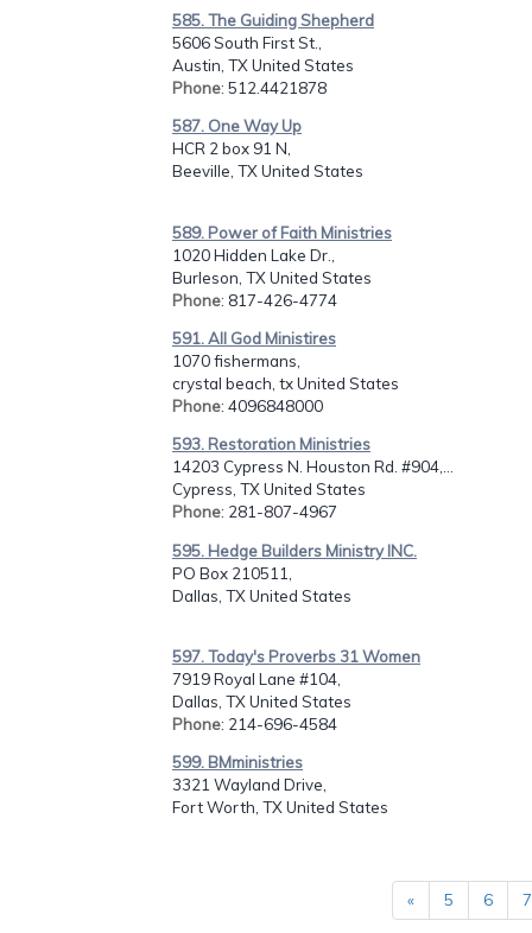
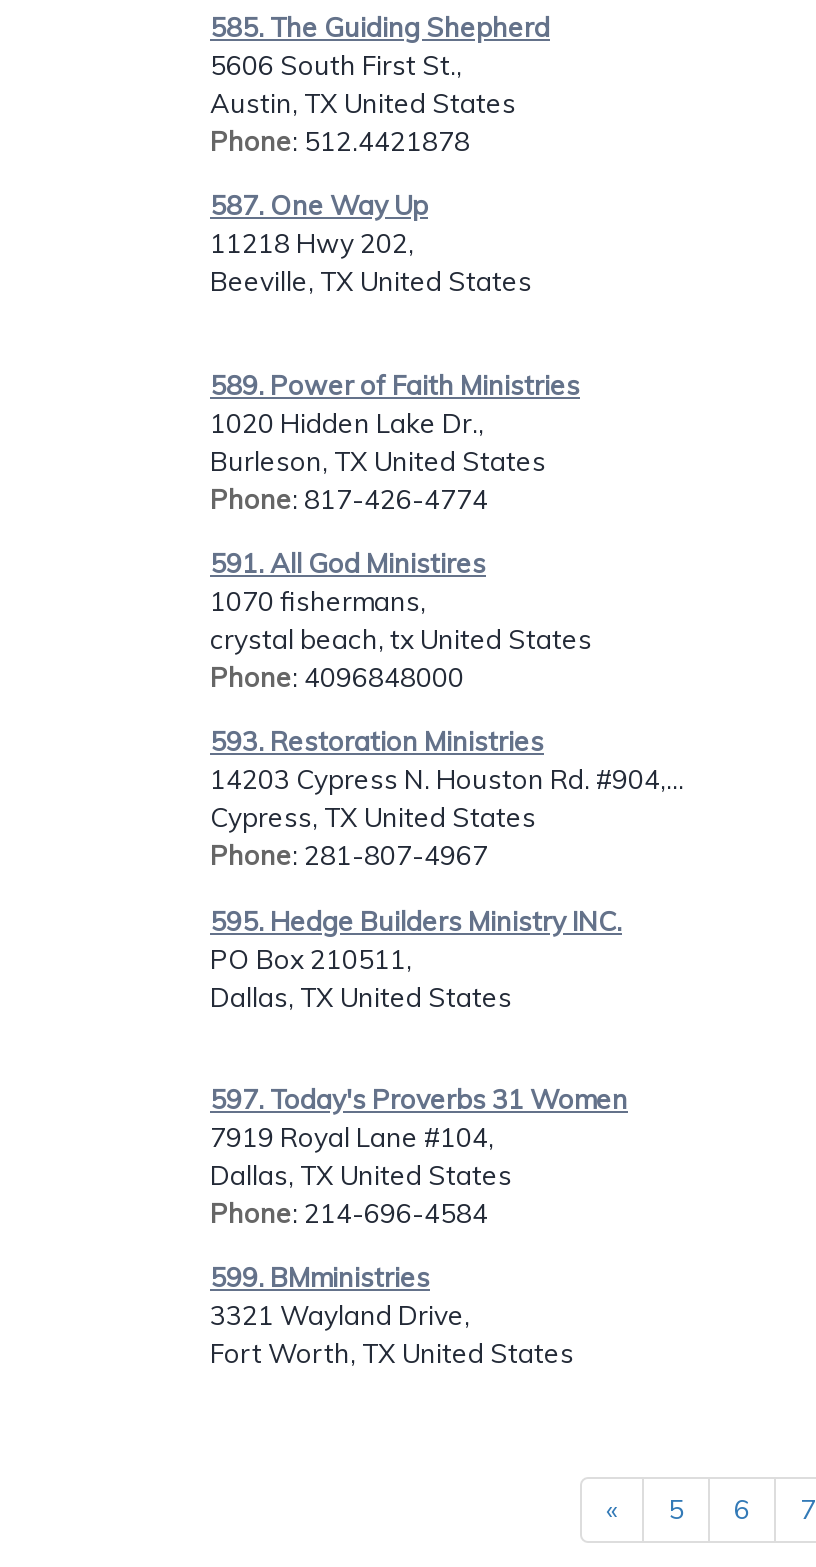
- HCR 2 box 91 N,
+ 11218 Hwy 202,
